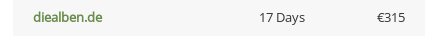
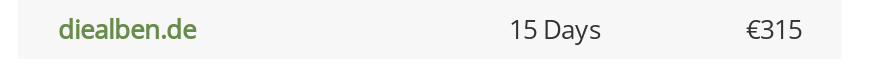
- 17 Days
+ 15 Days
